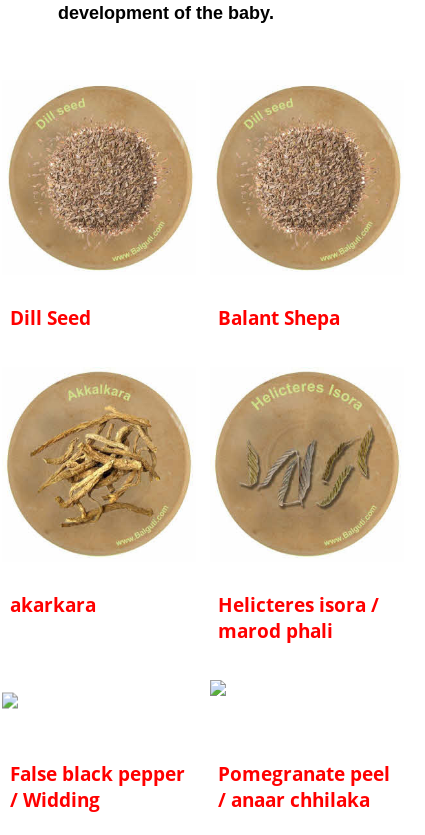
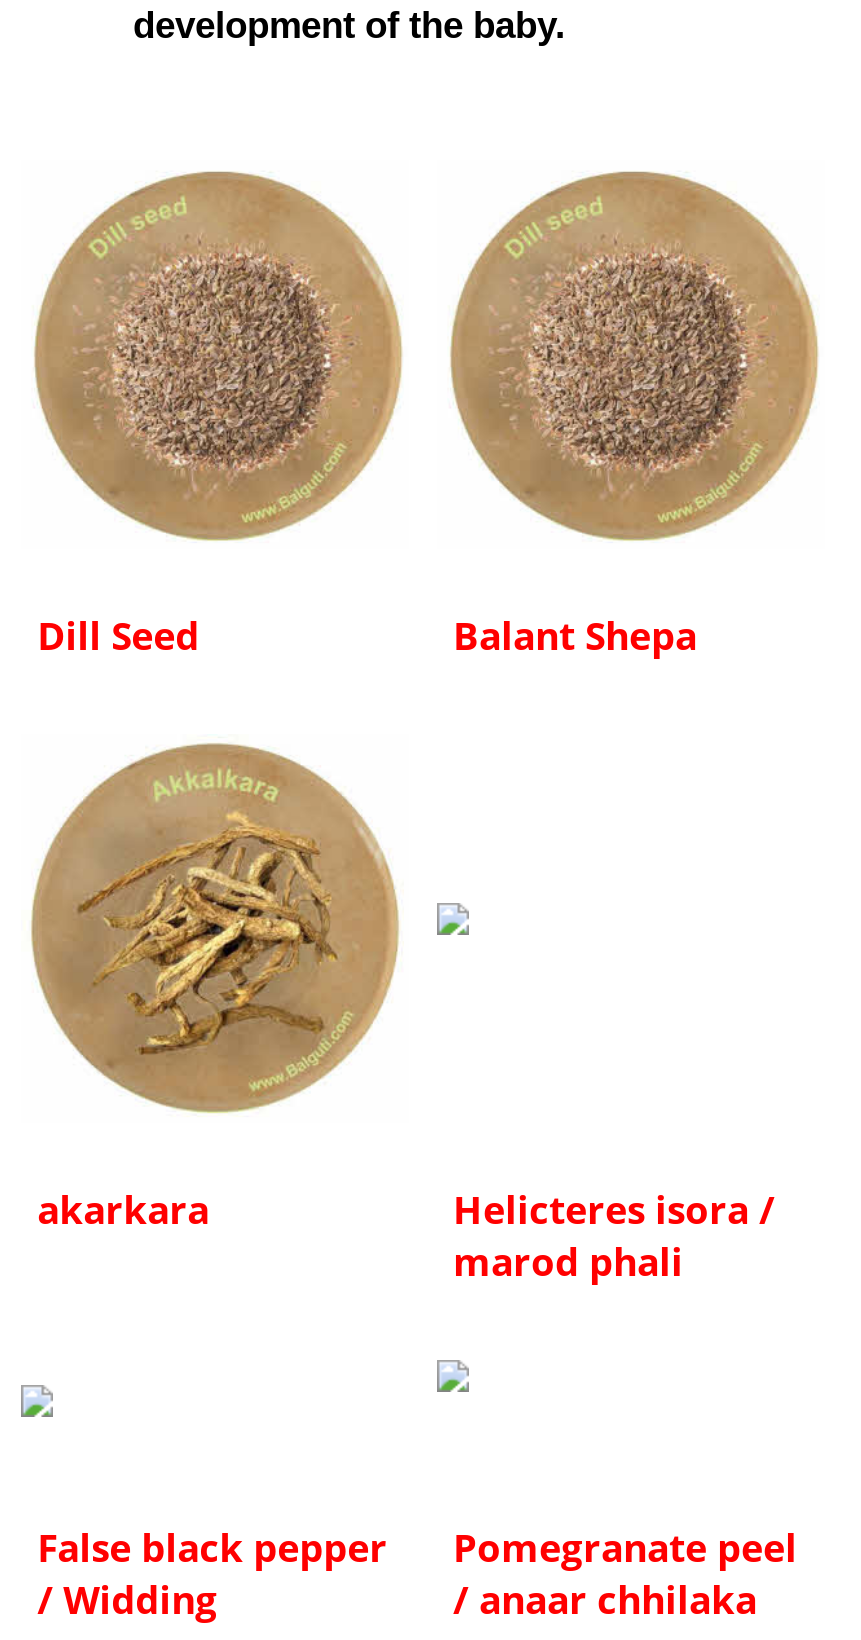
- [image]
